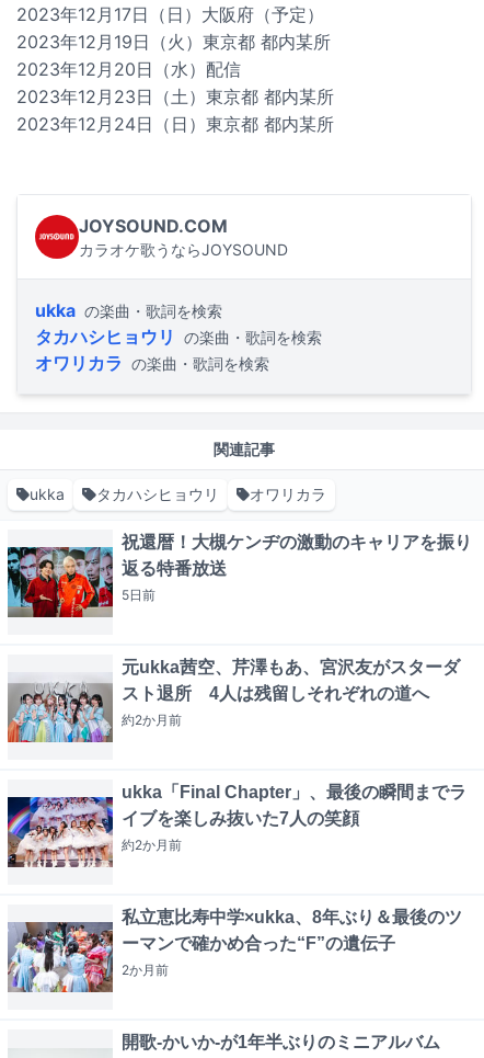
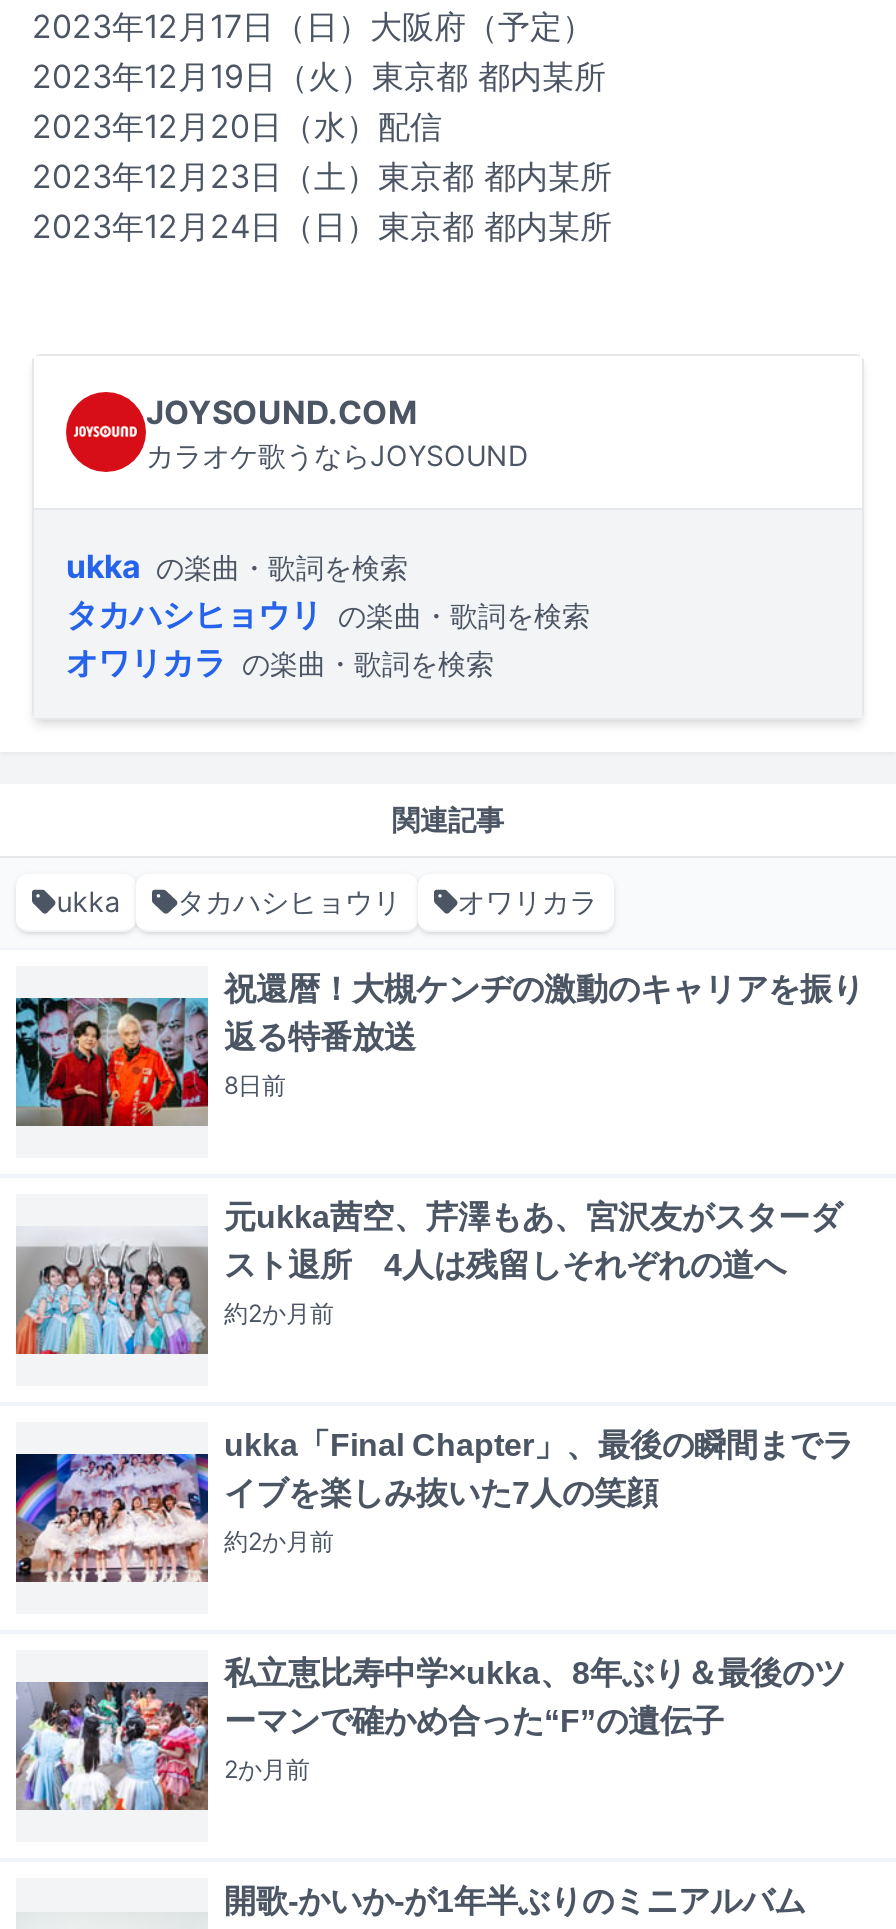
- 5日前
+ 8日前
